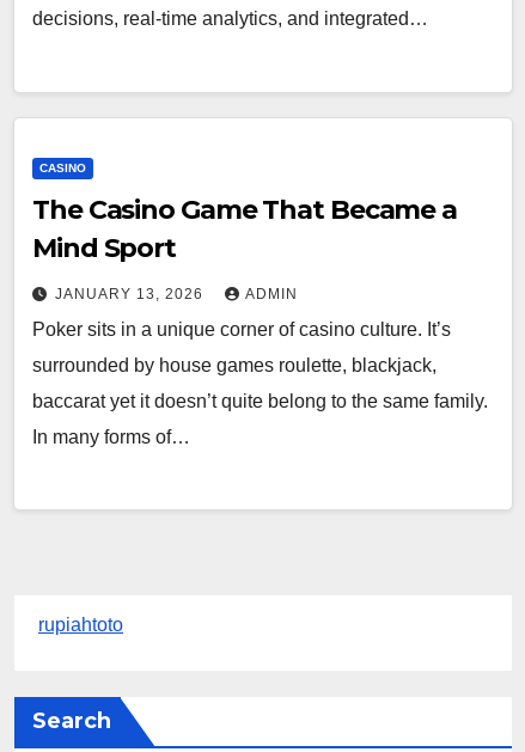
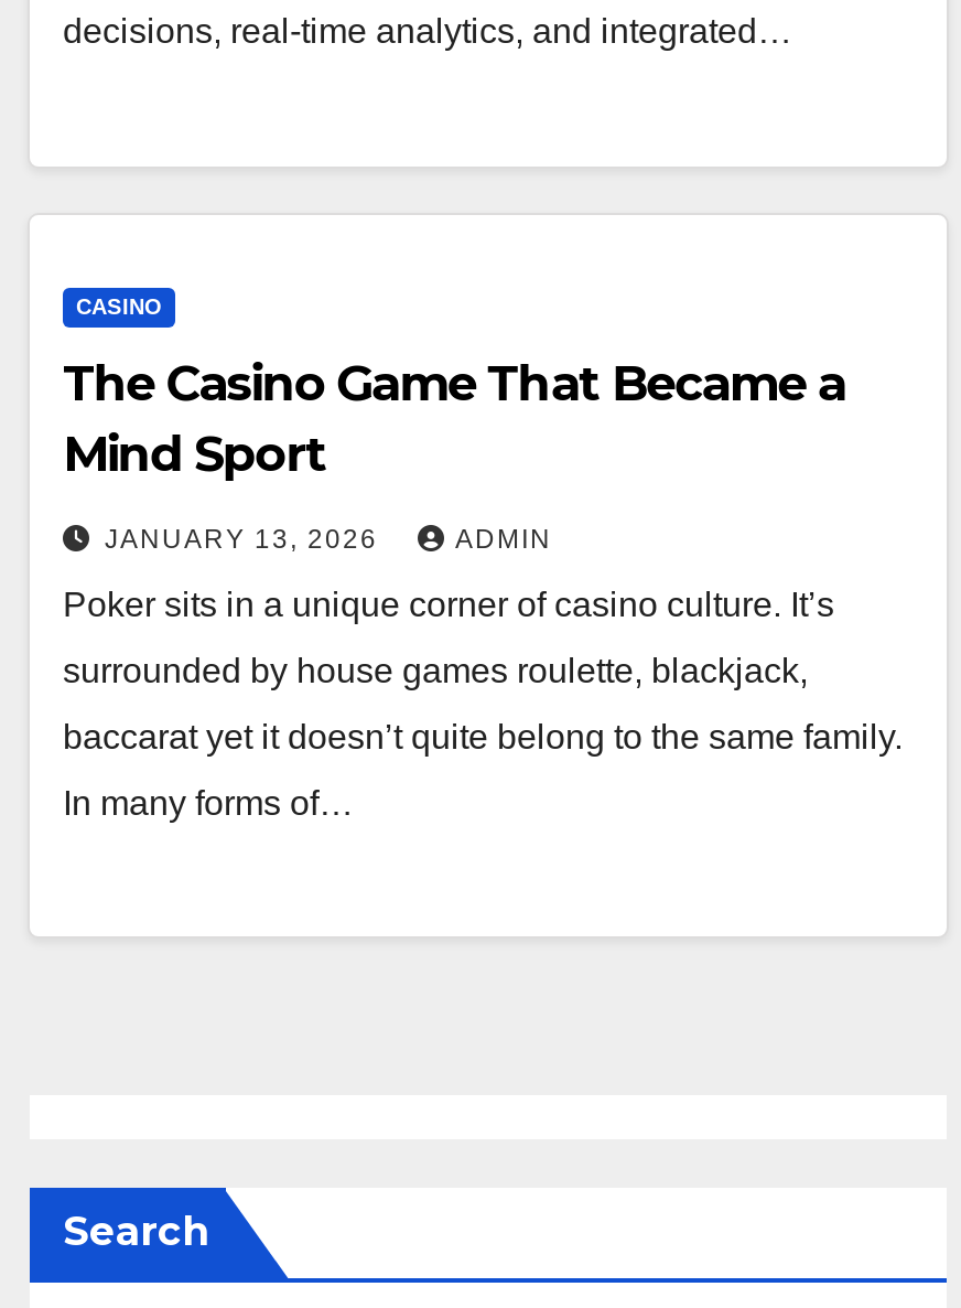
- rupiahtoto
